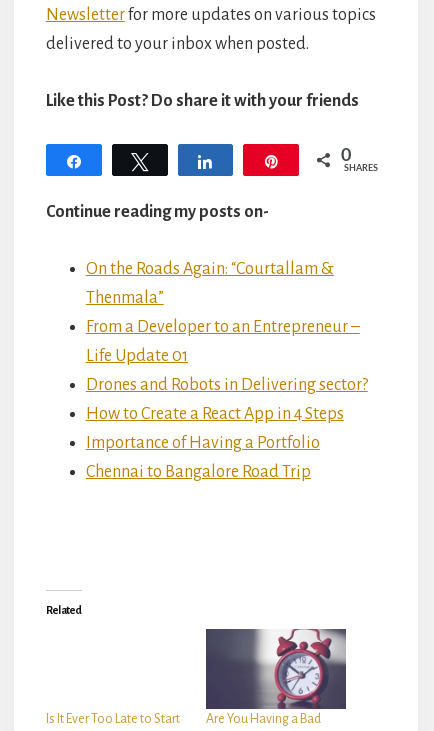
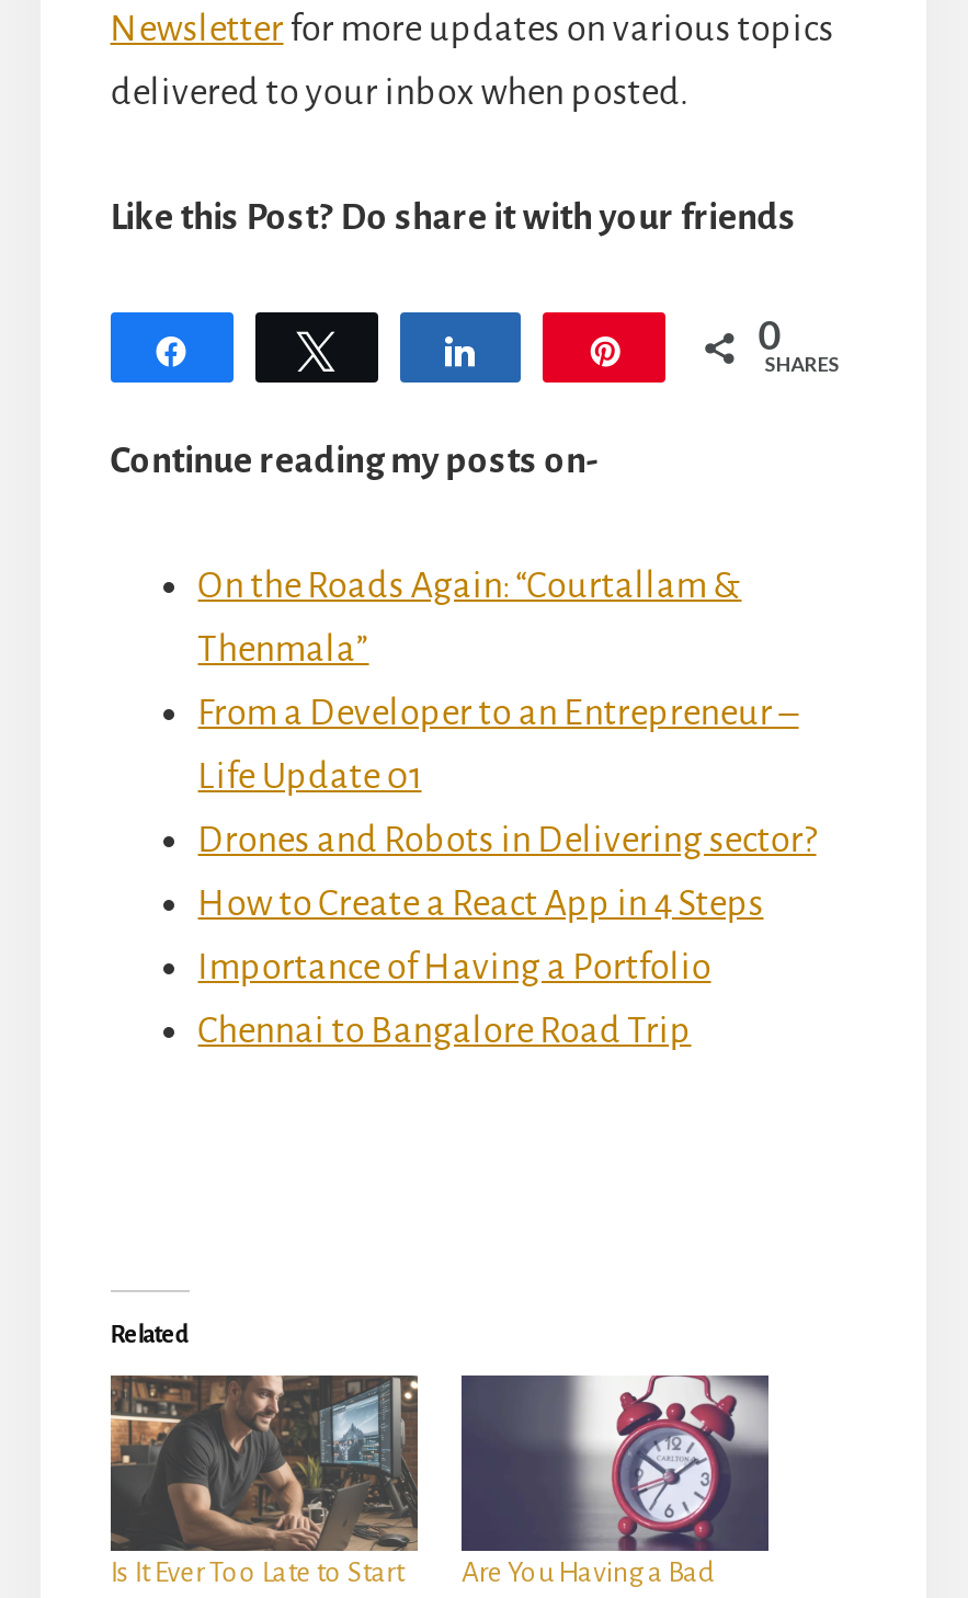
+ [image]
